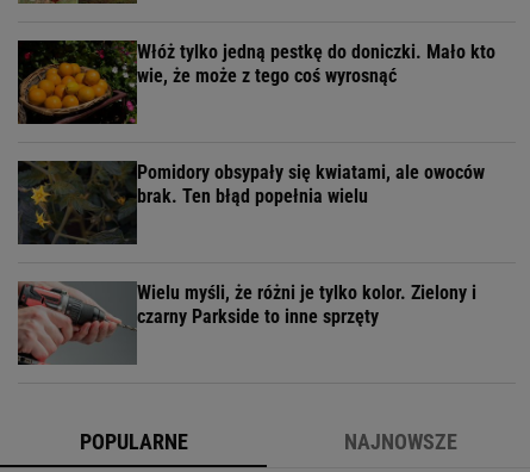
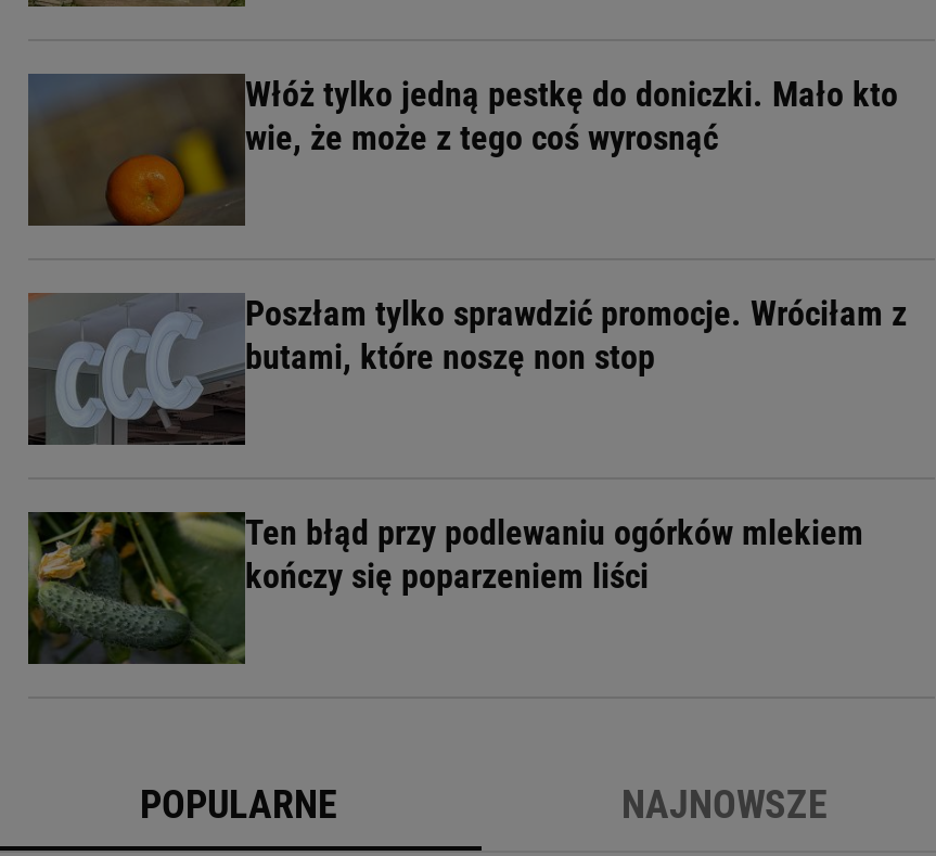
- [image]
- Pomidory obsypały się kwiatami, ale owoców
- brak. Ten błąd popełnia wielu
+ [image]
+ Poszłam tylko sprawdzić promocje. Wróciłam z
+ butami, które noszę non stop

- [image]
- Wielu myśli, że różni je tylko kolor. Zielony i
- czarny Parkside to inne sprzęty
+ [image]
+ Ten błąd przy podlewaniu ogórków mlekiem
+ kończy się poparzeniem liści

- [image]
+ [image]
